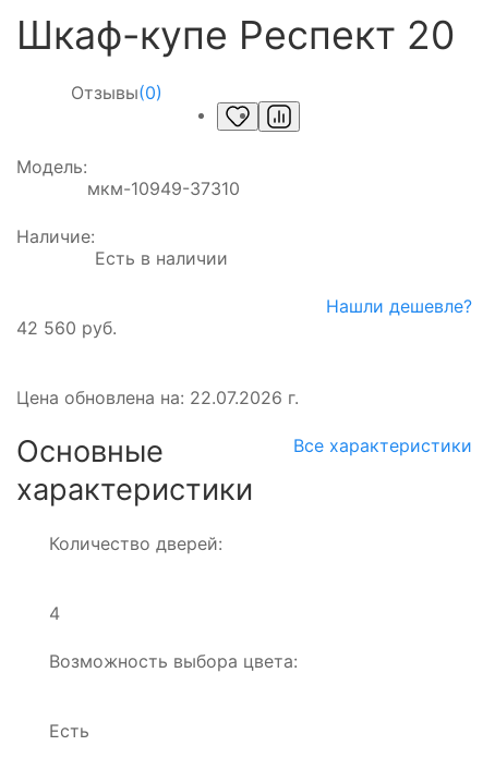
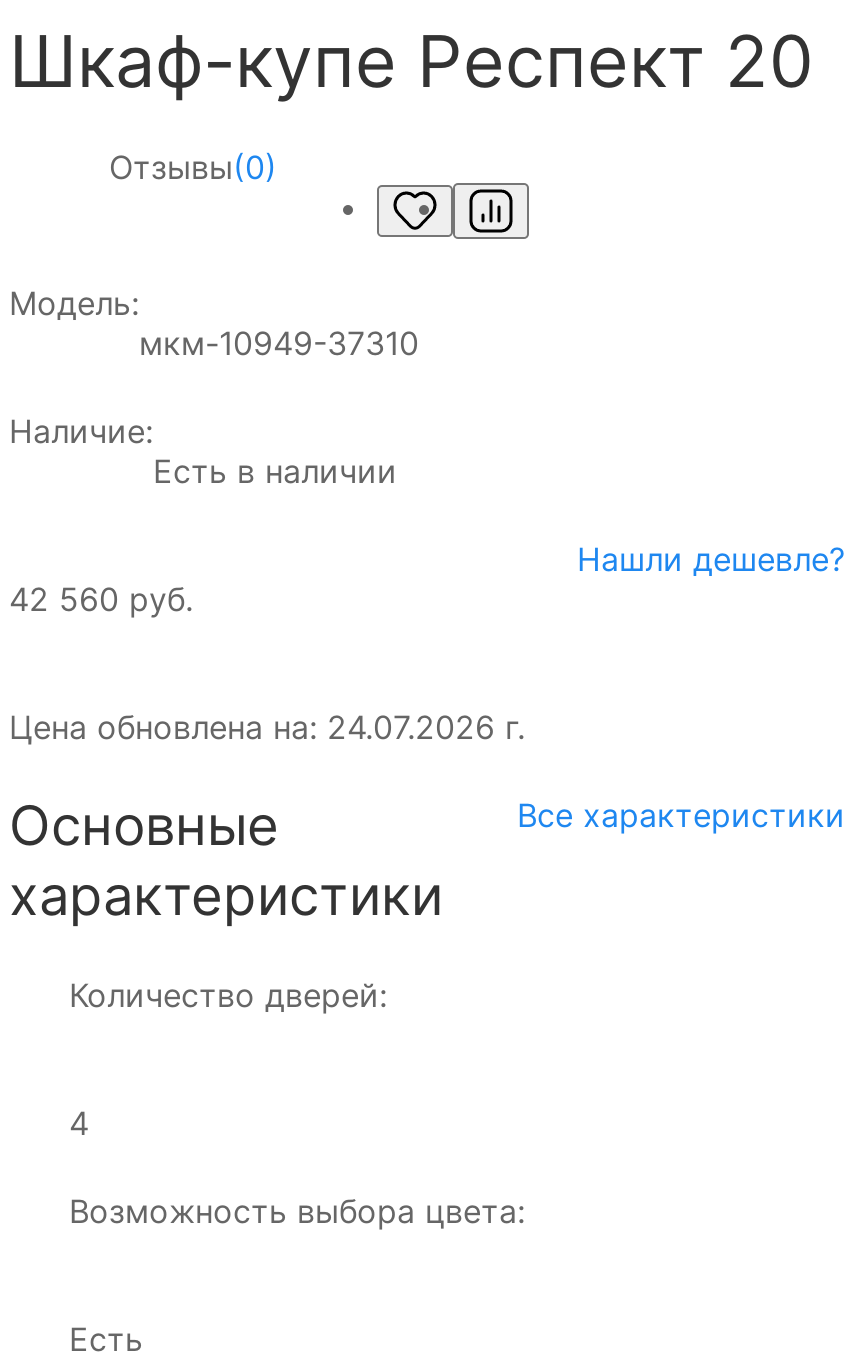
- Цена обновлена на: 22.07.2026 г.
+ Цена обновлена на: 24.07.2026 г.
